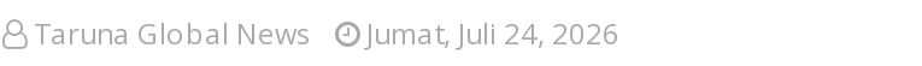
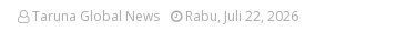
- Taruna Global News Jumat, Juli 24, 2026
+ Taruna Global News Rabu, Juli 22, 2026
